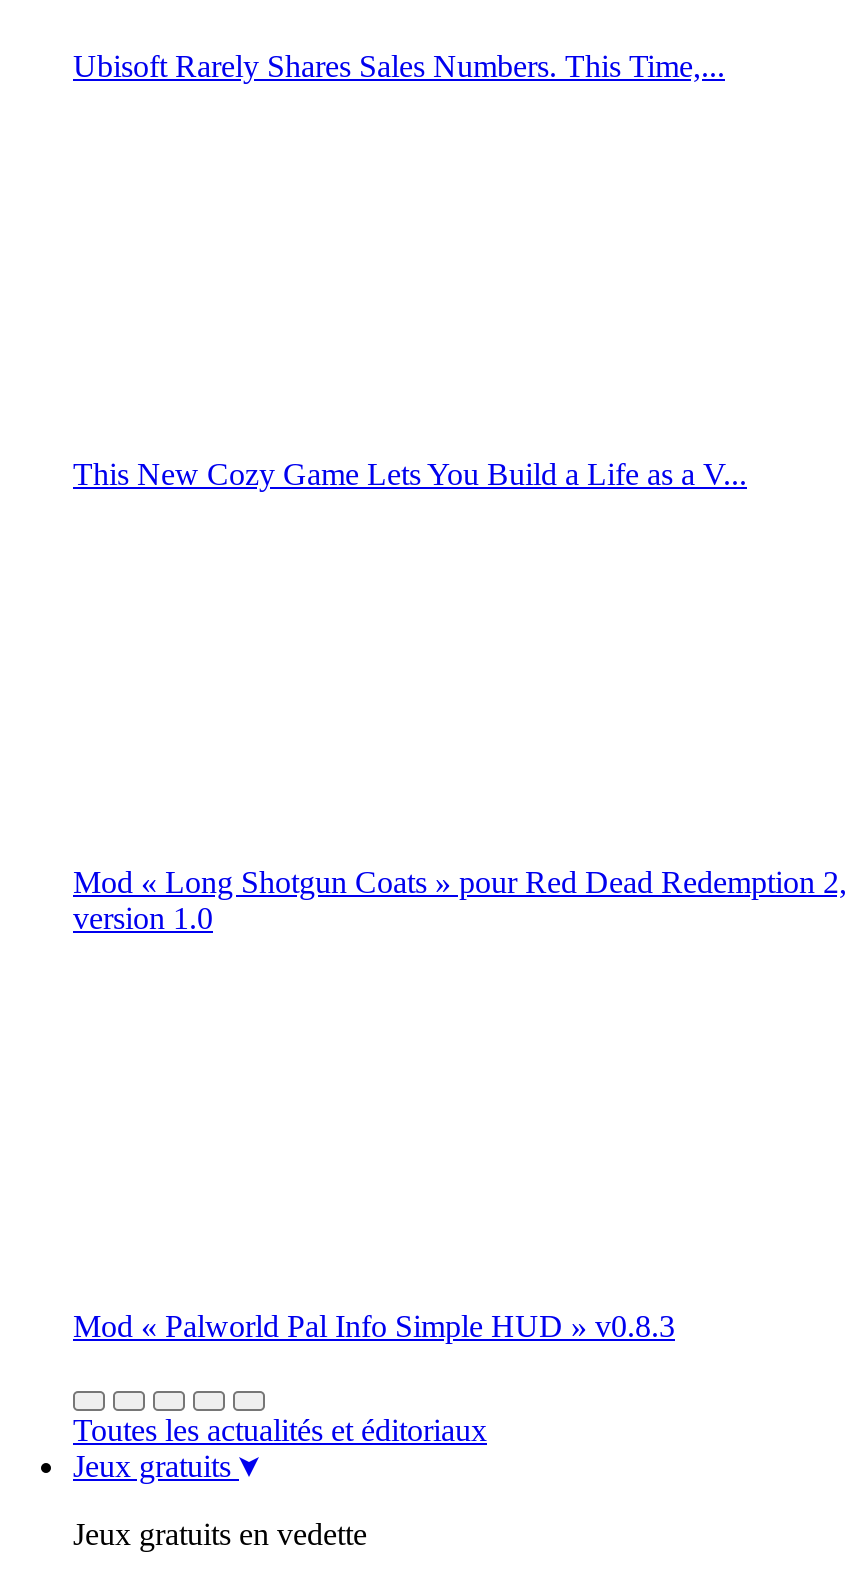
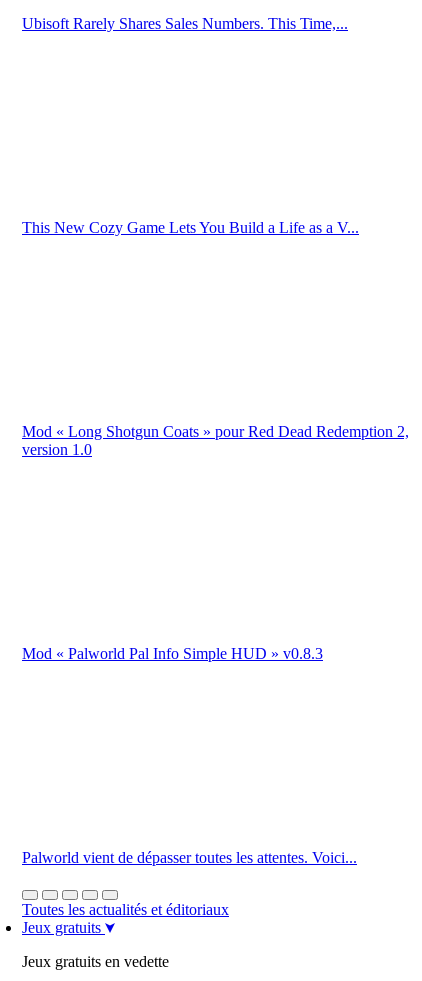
+ Palworld vient de dépasser toutes les attentes. Voici...
